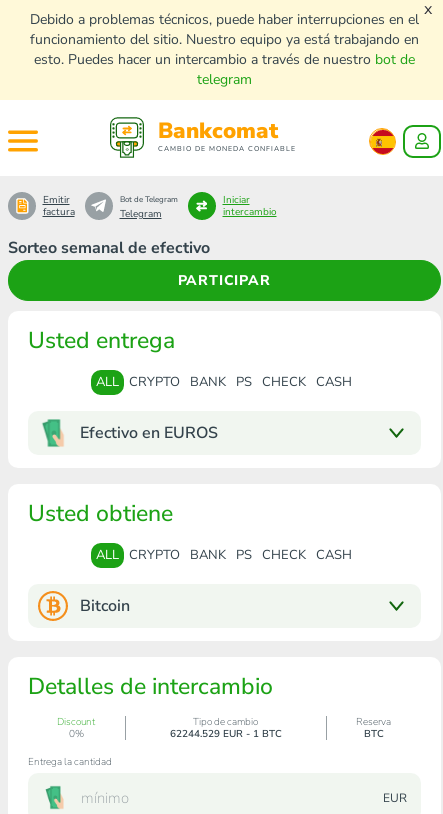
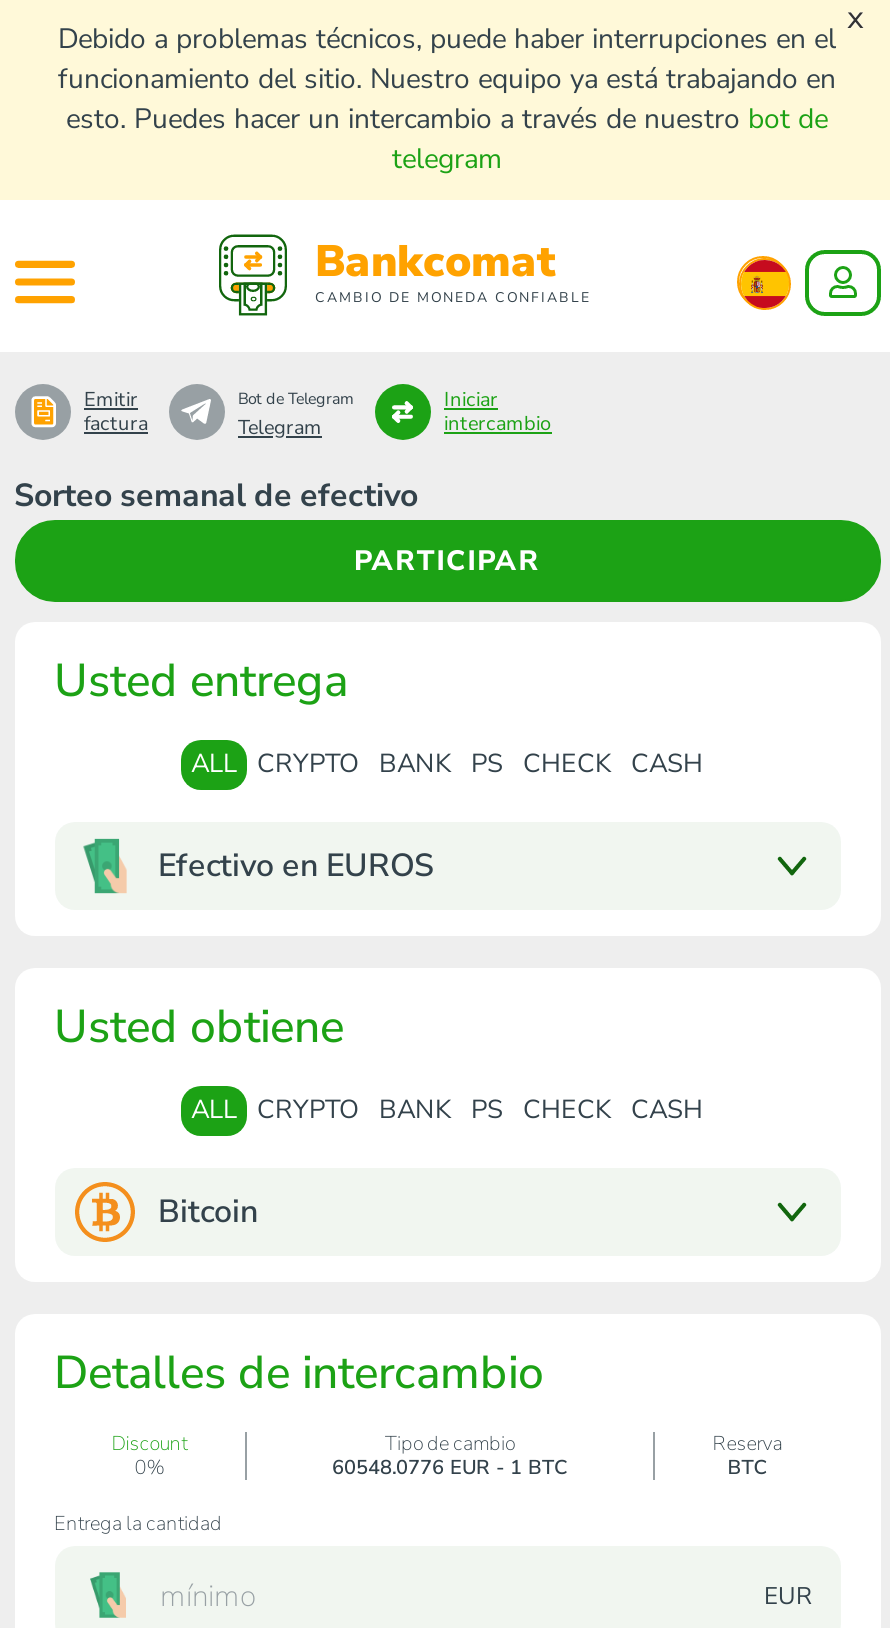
- 62244.529 EUR - 1 BTC
+ 60548.0776 EUR - 1 BTC
